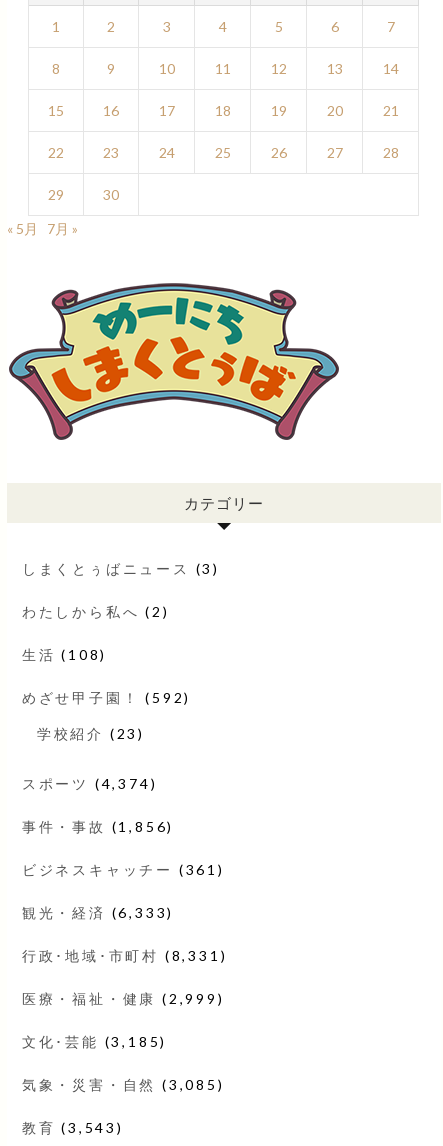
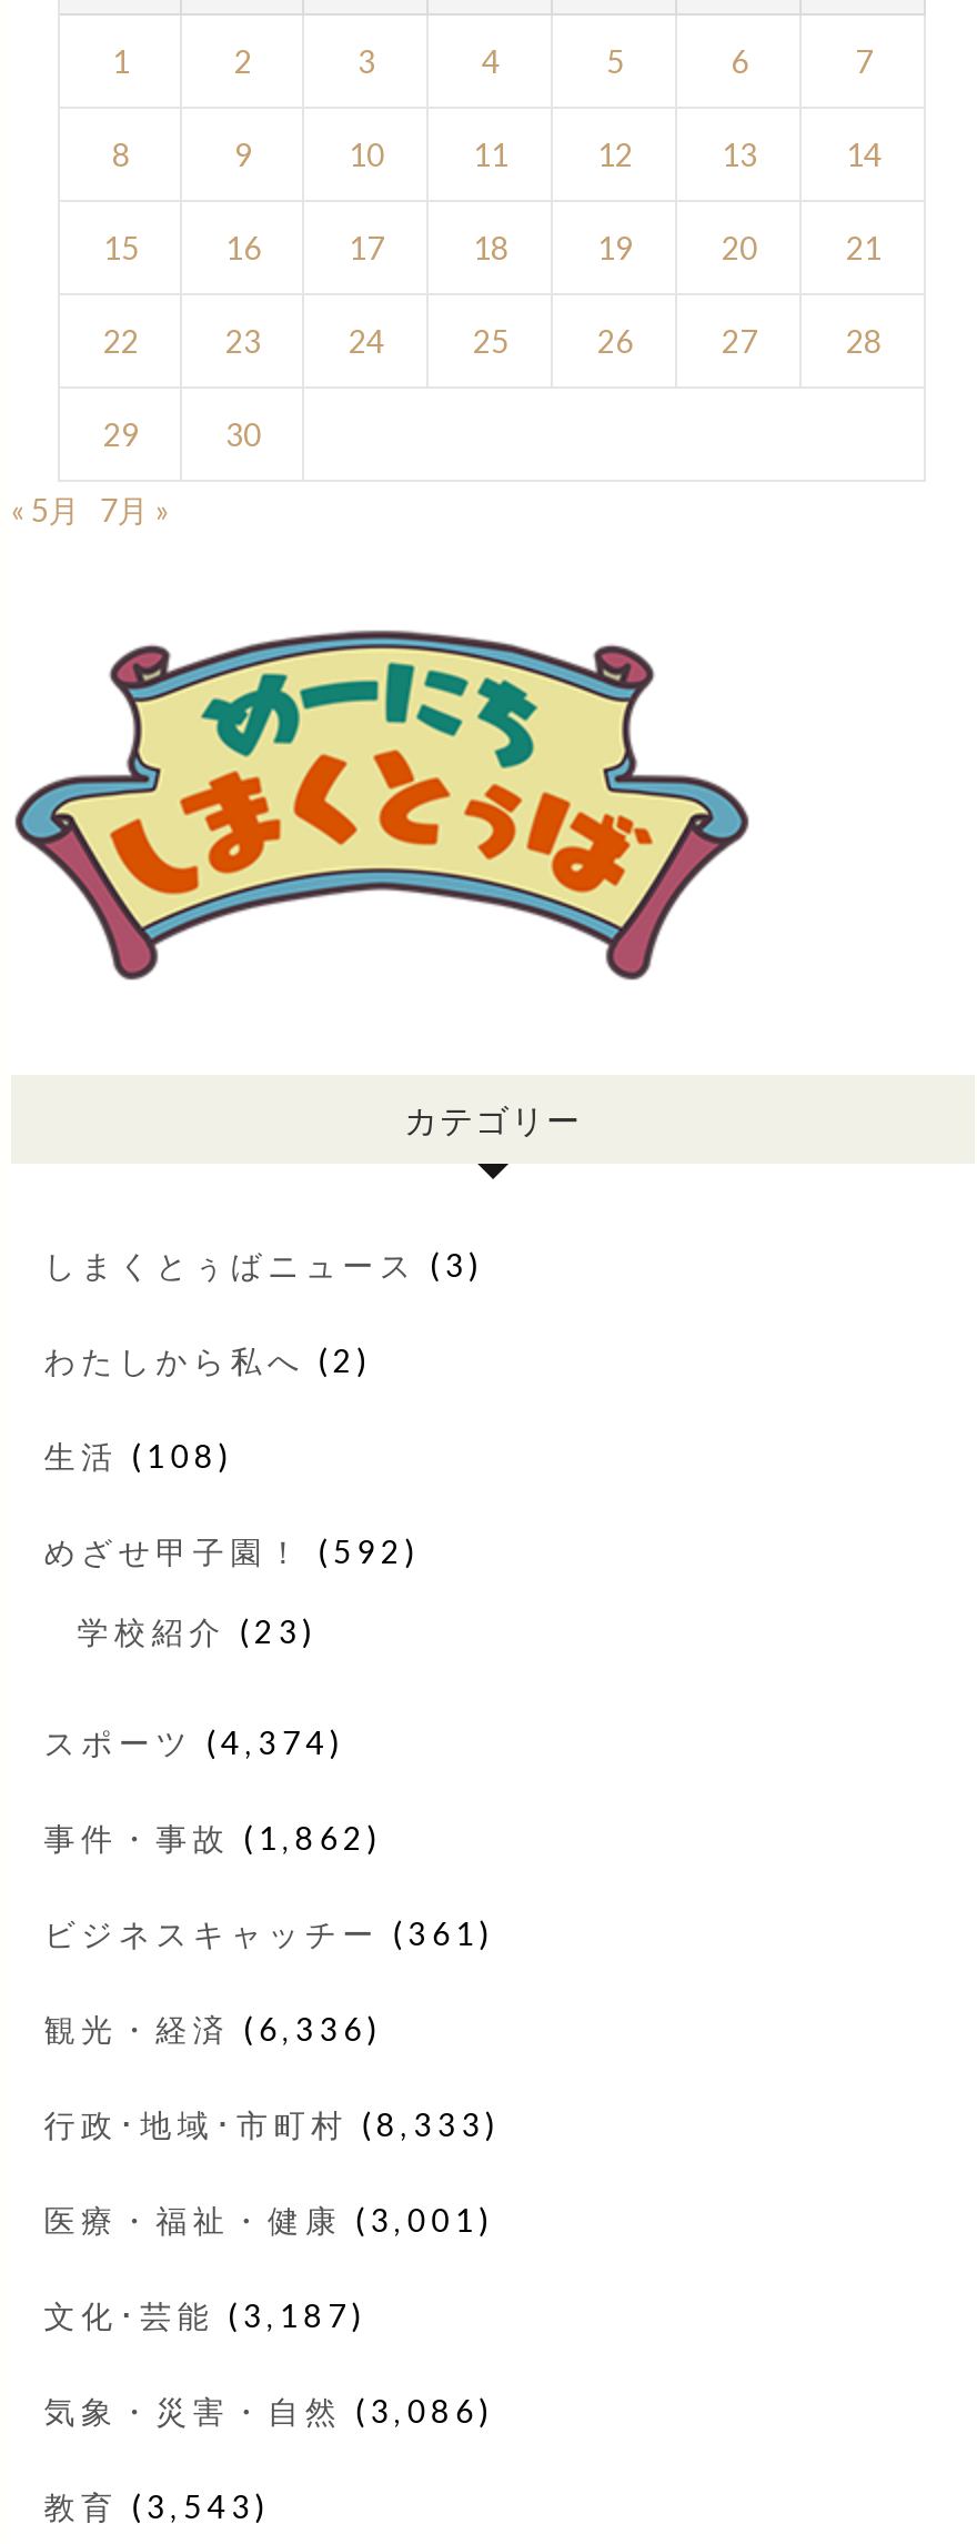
- 事件・事故(1,856)
+ 事件・事故(1,862)

- 観光・経済(6,333)
+ 観光・経済(6,336)

- 行政･地域･市町村(8,331)
+ 行政･地域･市町村(8,333)

- 医療・福祉・健康(2,999)
+ 医療・福祉・健康(3,001)

- 文化･芸能(3,185)
+ 文化･芸能(3,187)

- 気象・災害・自然(3,085)
+ 気象・災害・自然(3,086)
